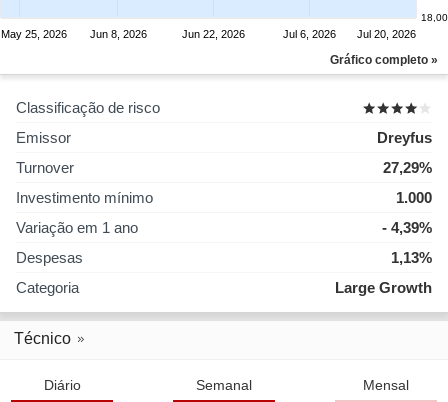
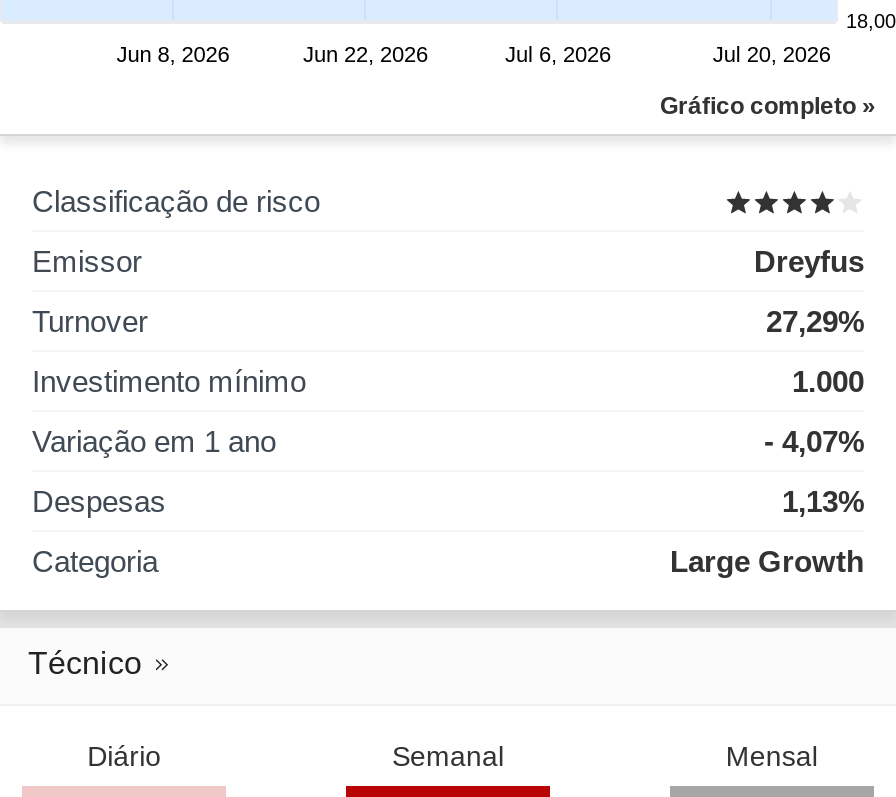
- May 25, 2026

- - 4,39%
+ - 4,07%
